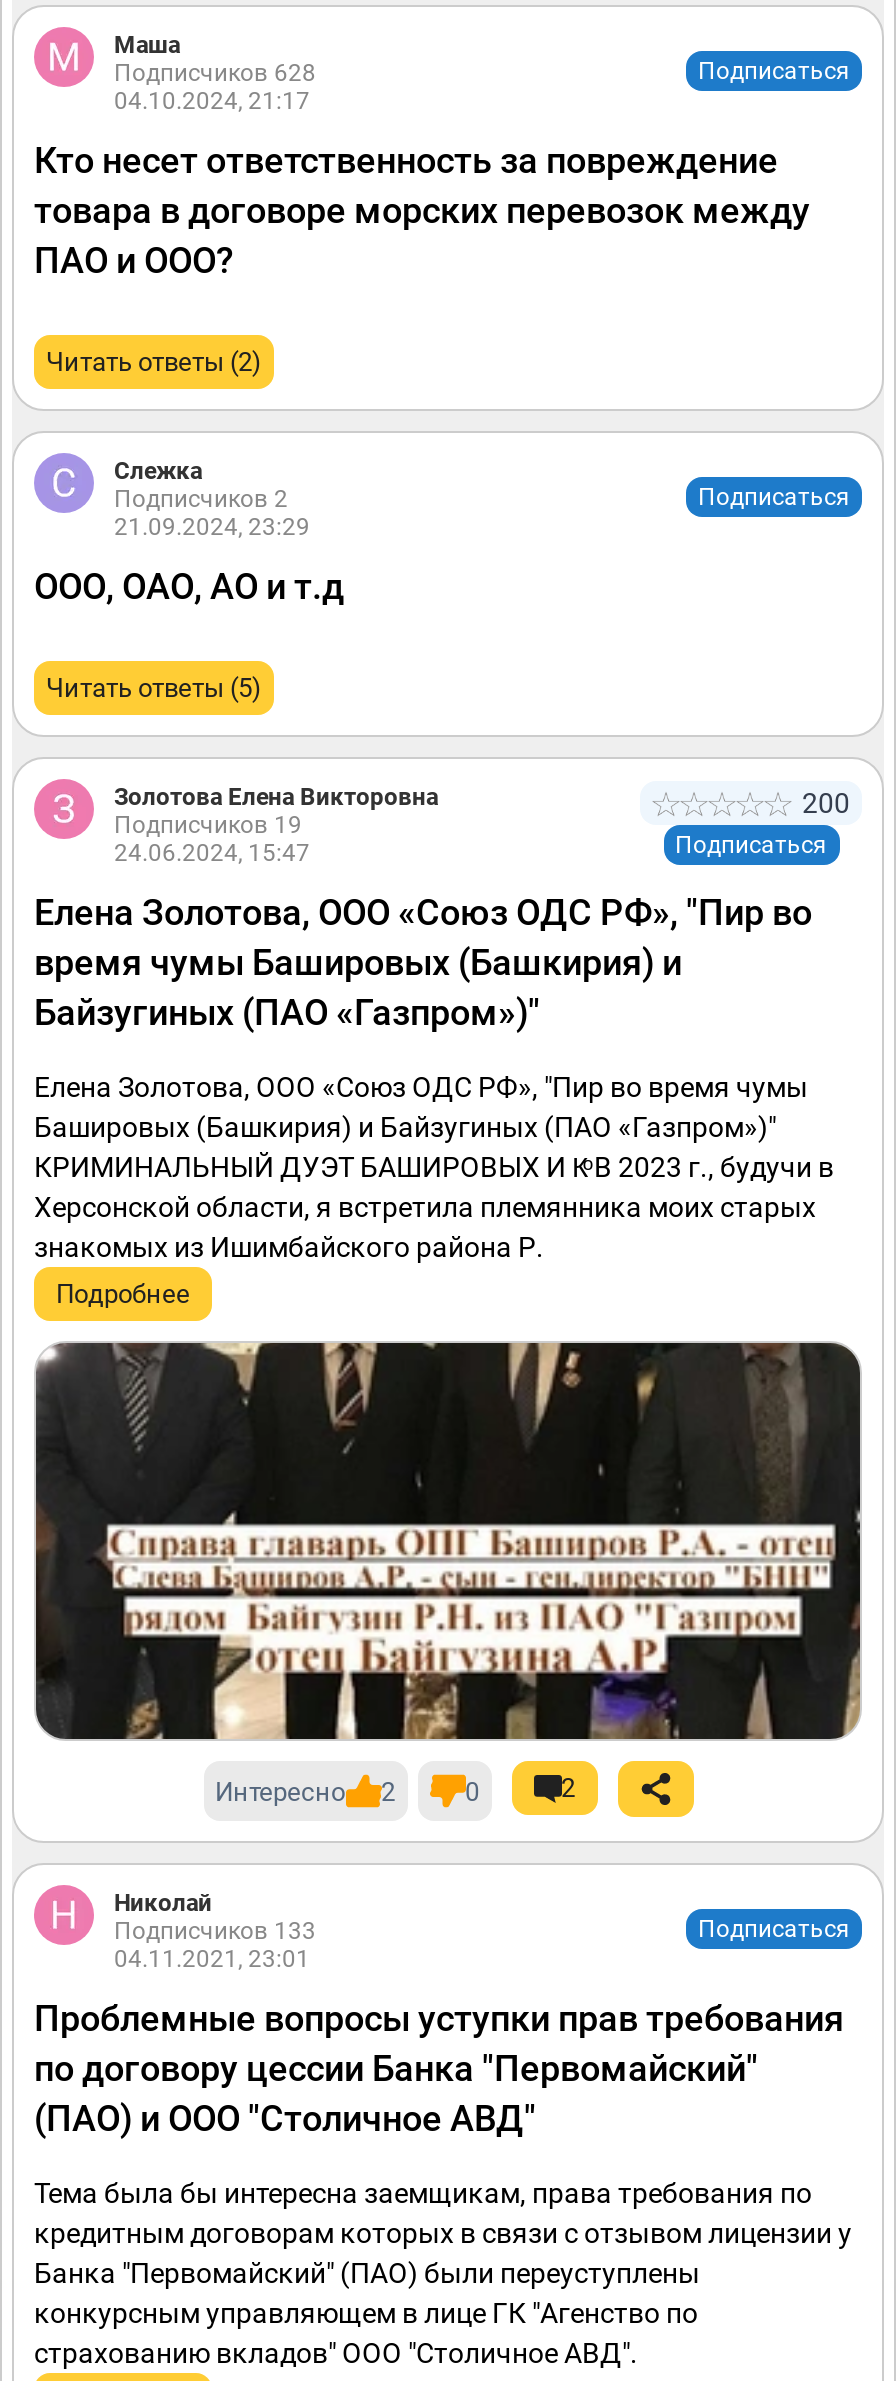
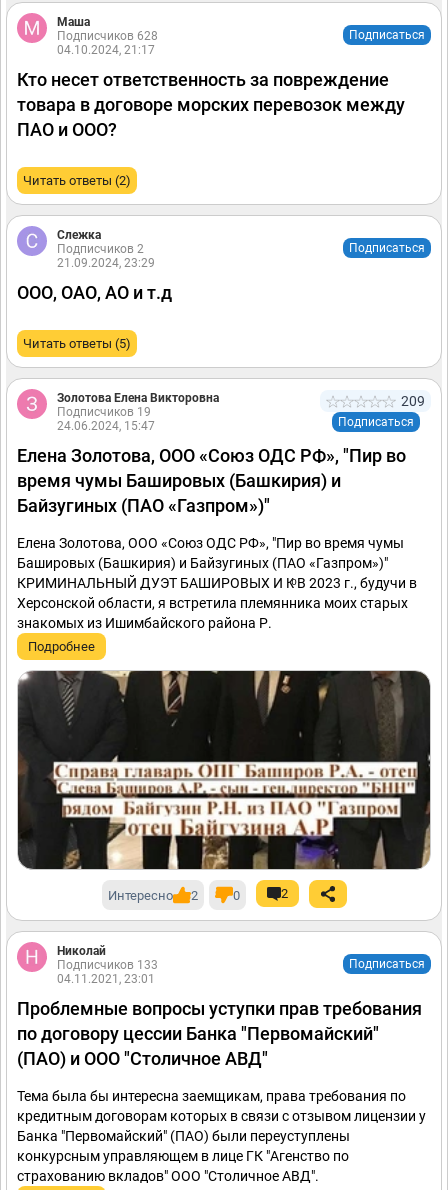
- 200
+ 209
